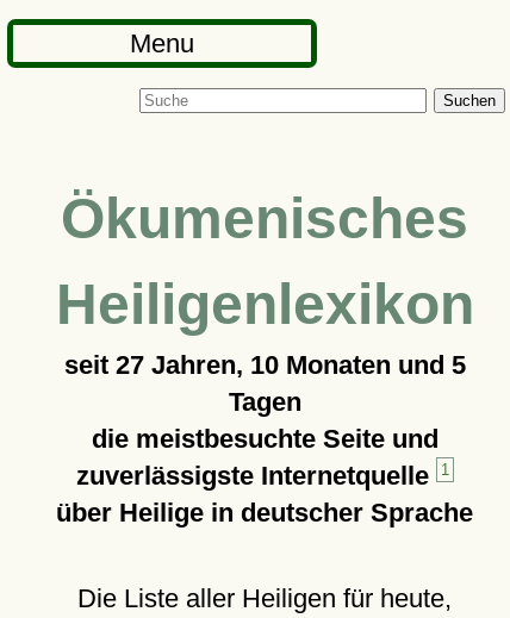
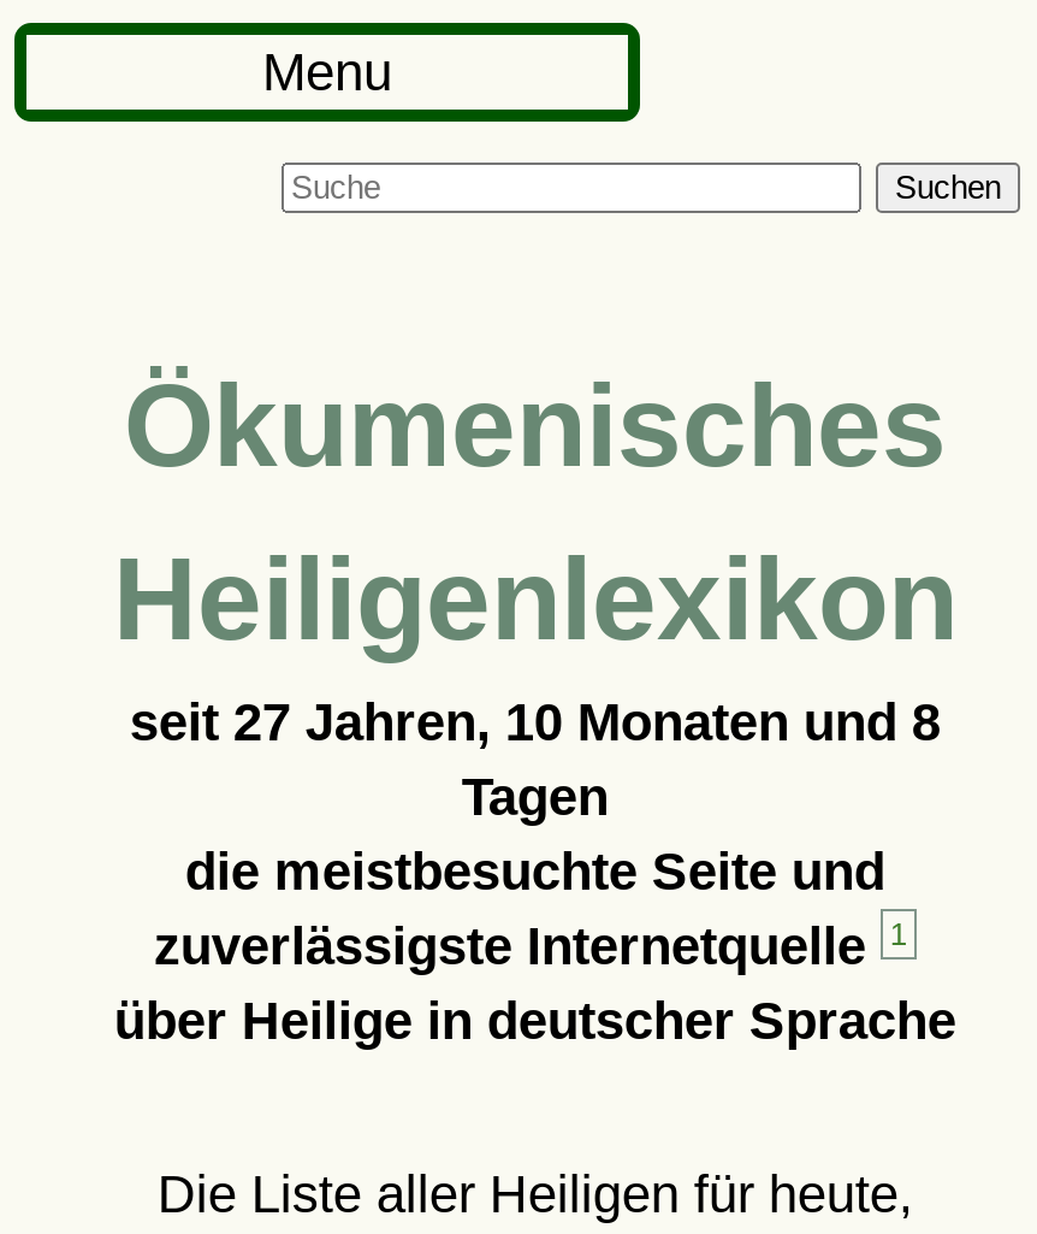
- seit 27 Jahren, 10 Monaten und 5
+ seit 27 Jahren, 10 Monaten und 8
